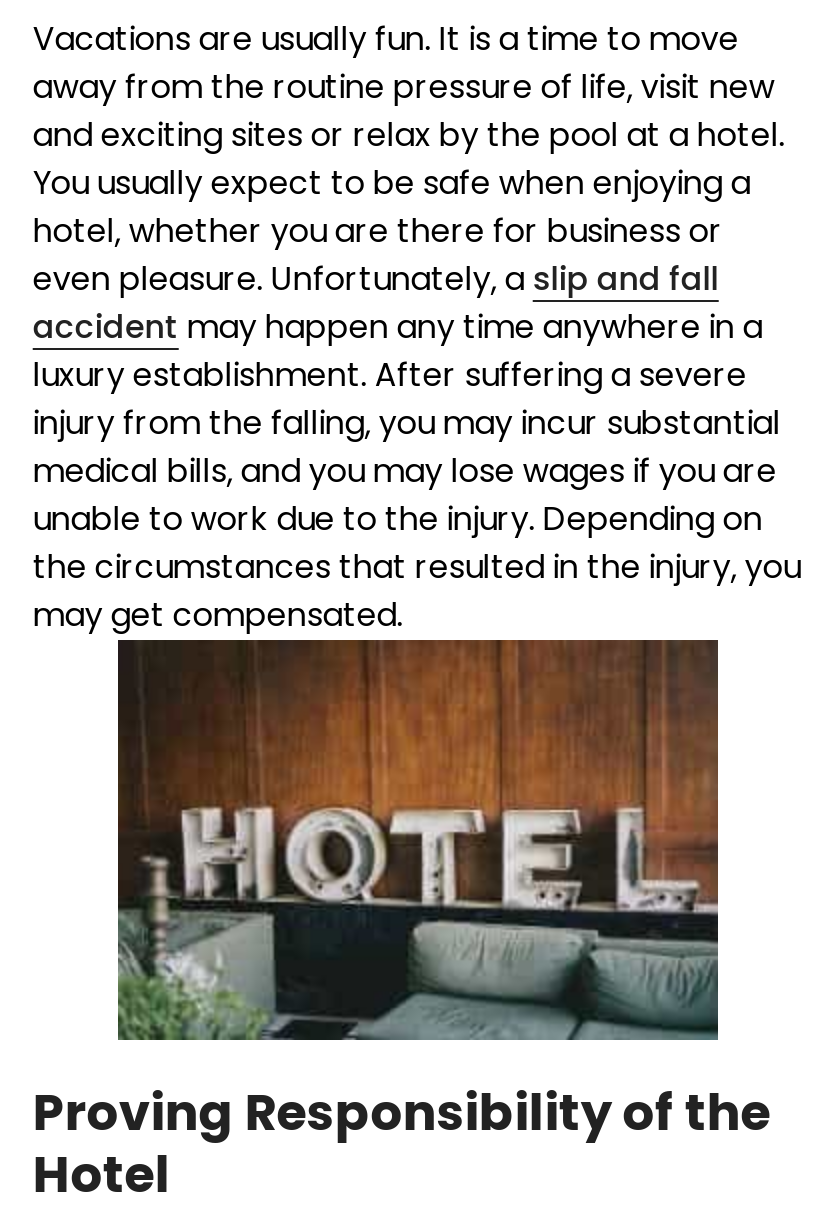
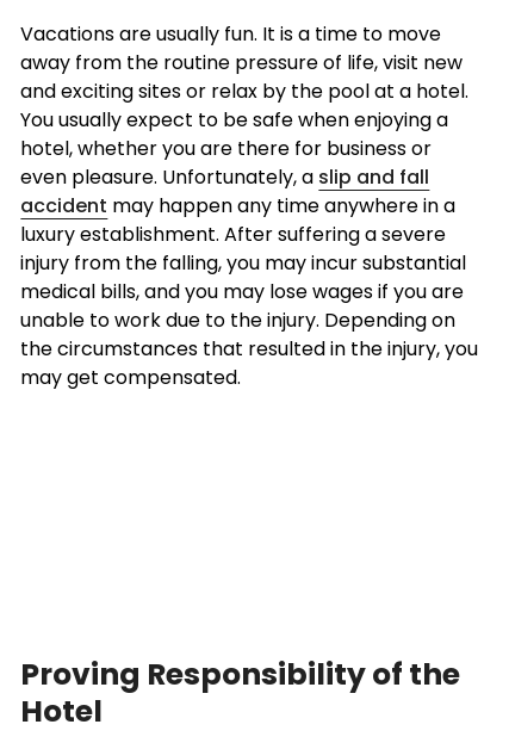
- [image]
